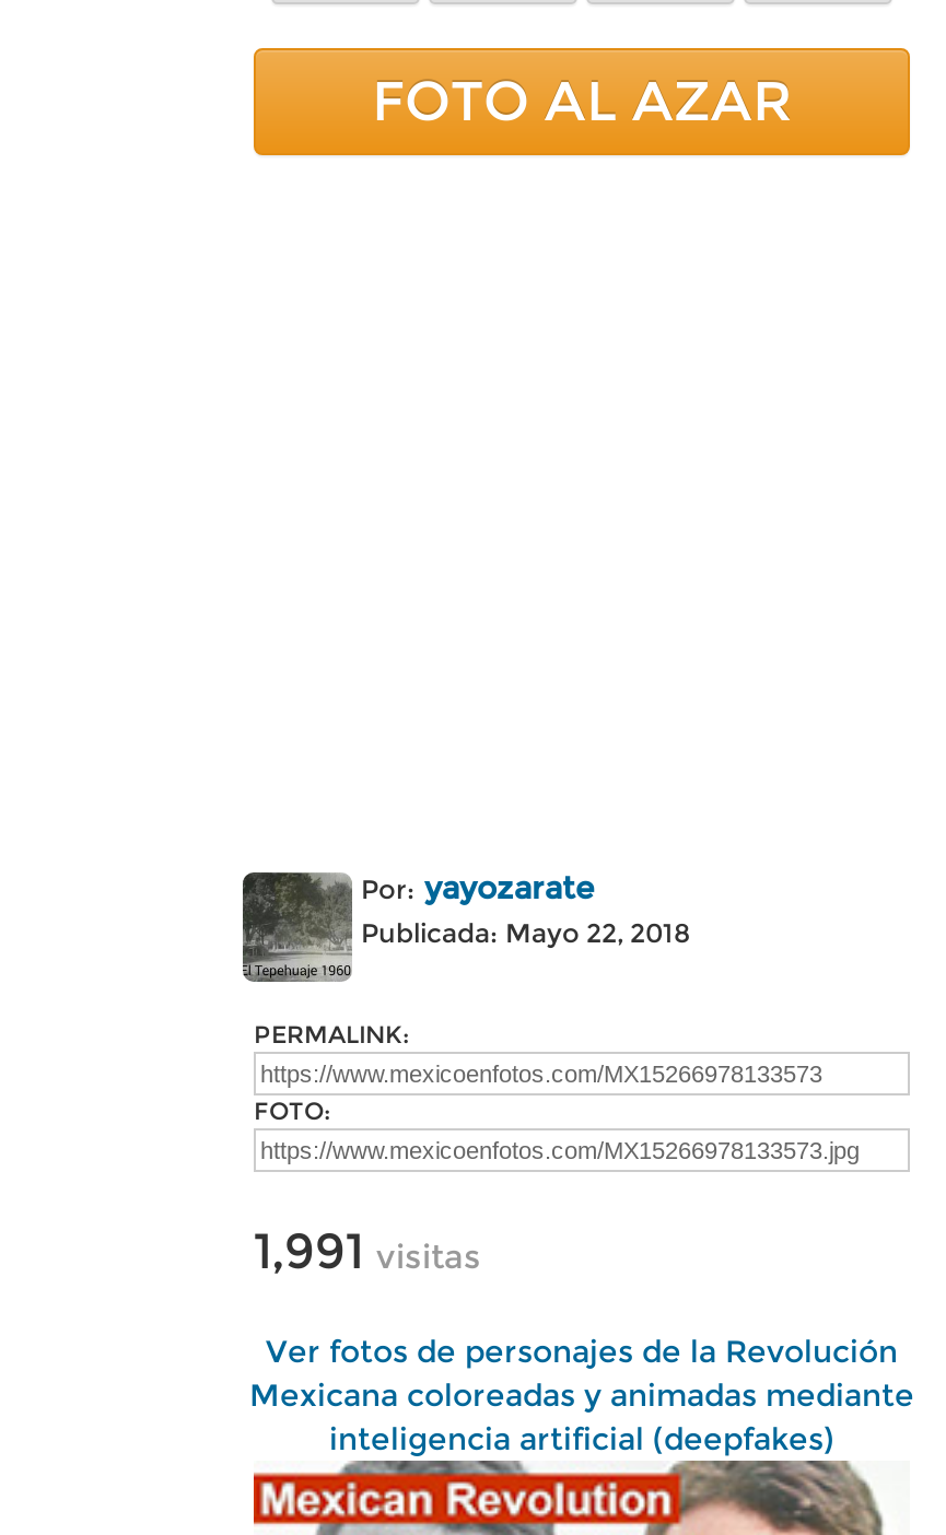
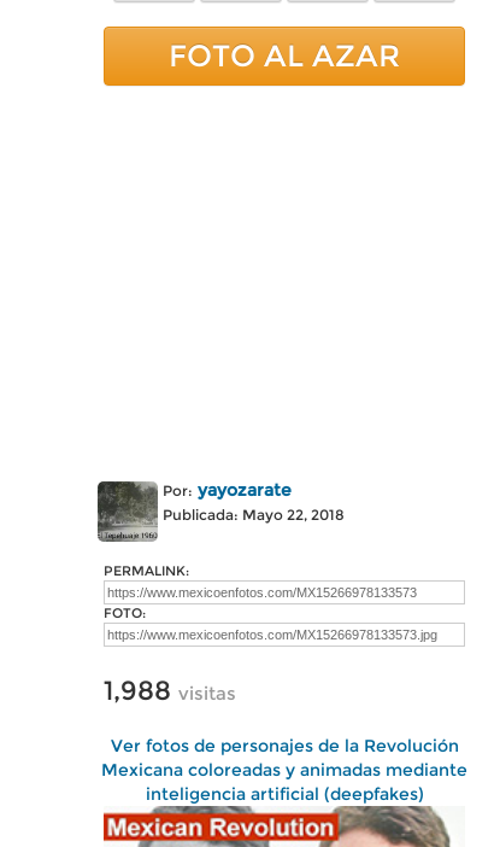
- 1,991 visitas
+ 1,988 visitas
